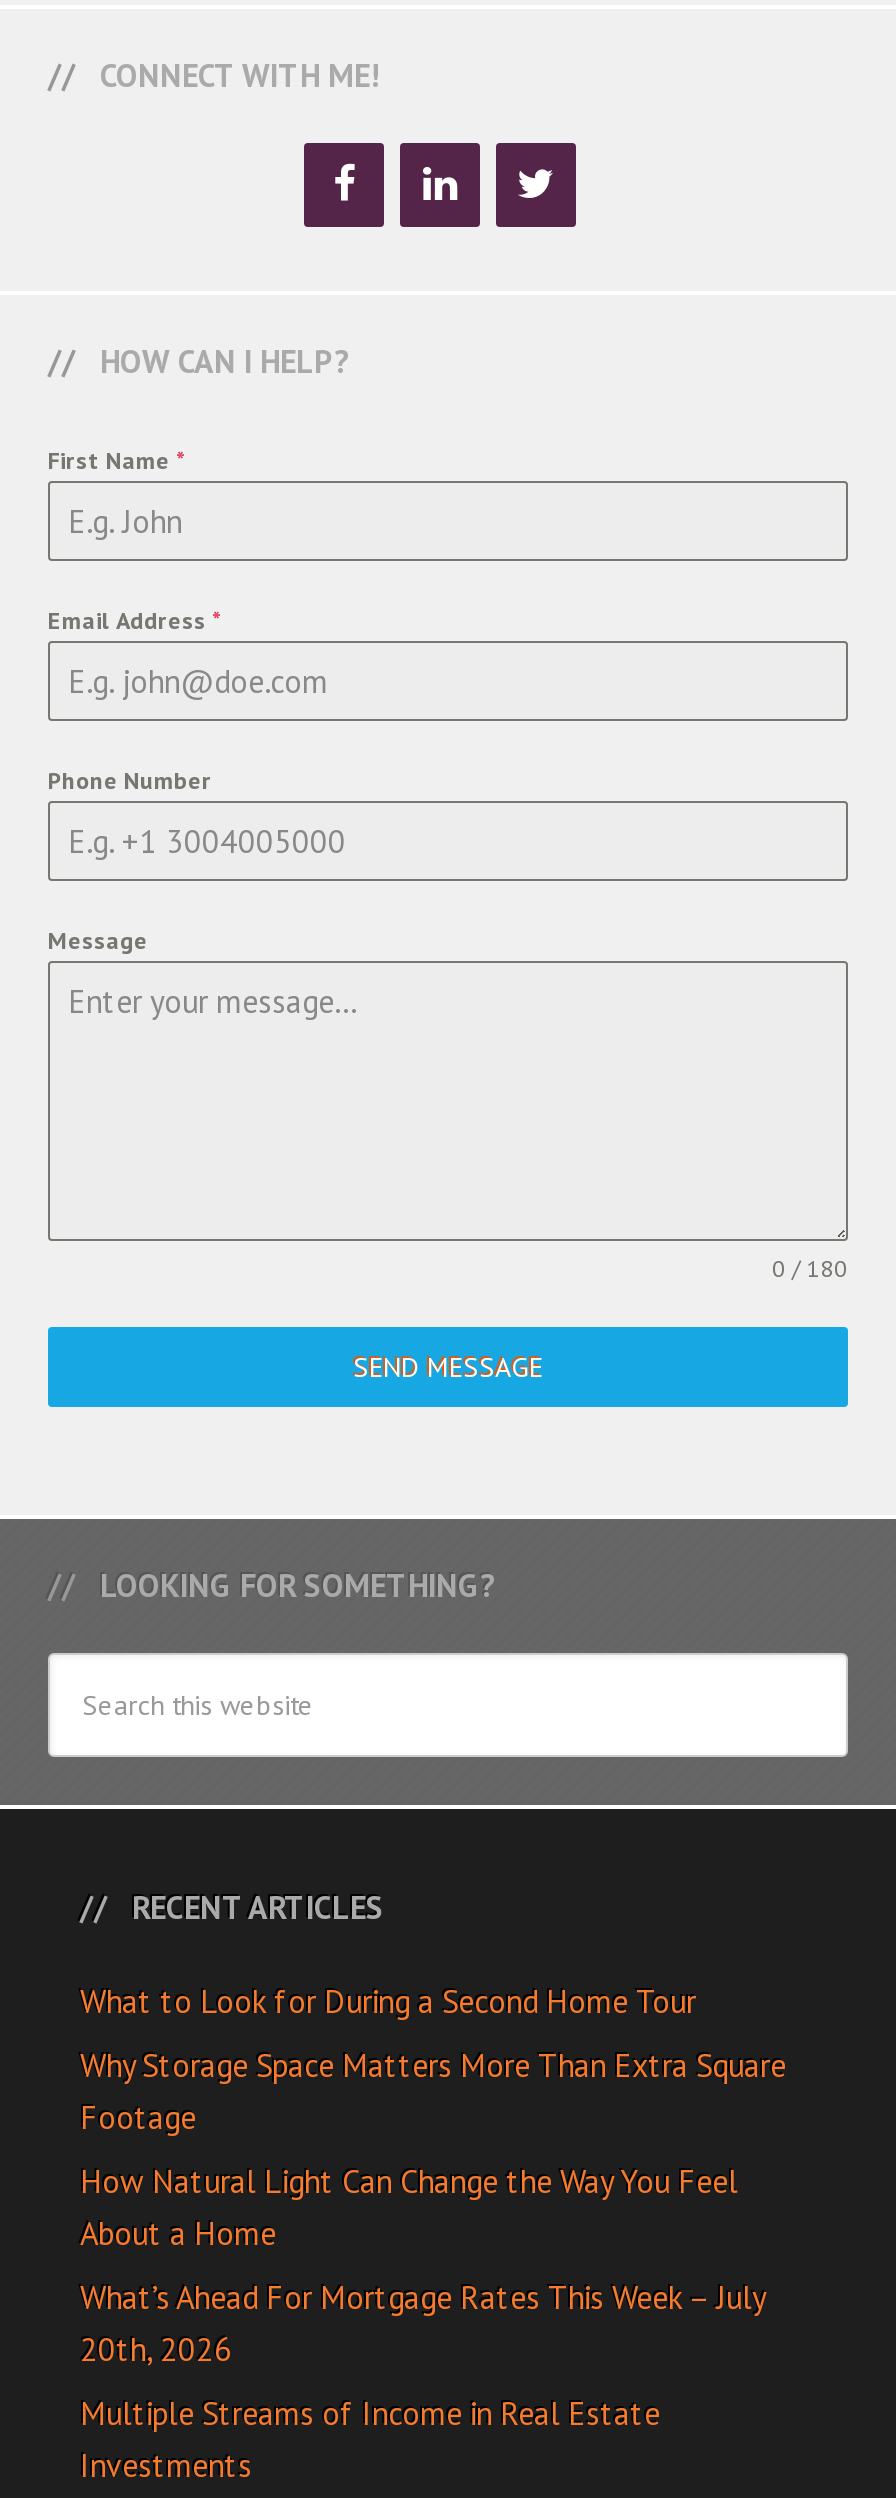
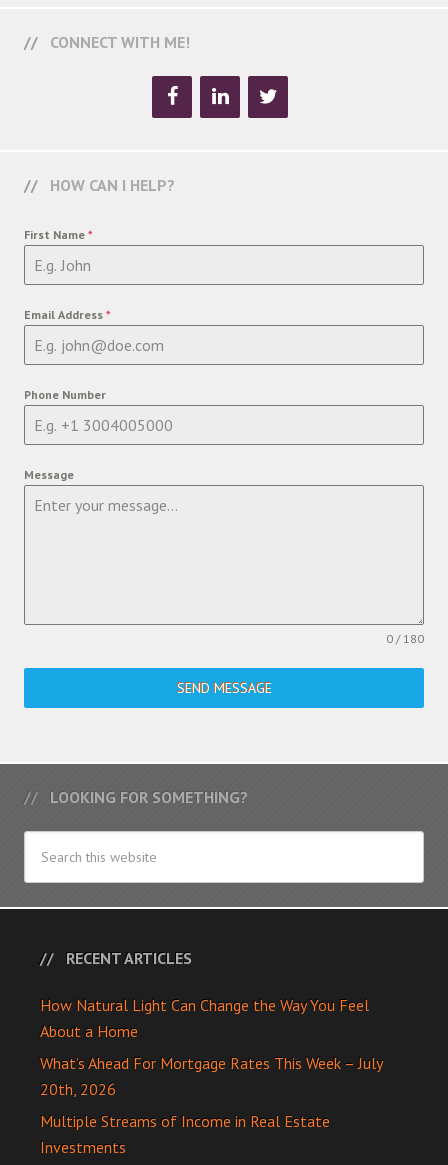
- What to Look for During a Second Home Tour
- Why Storage Space Matters More Than Extra Square
- Footage
